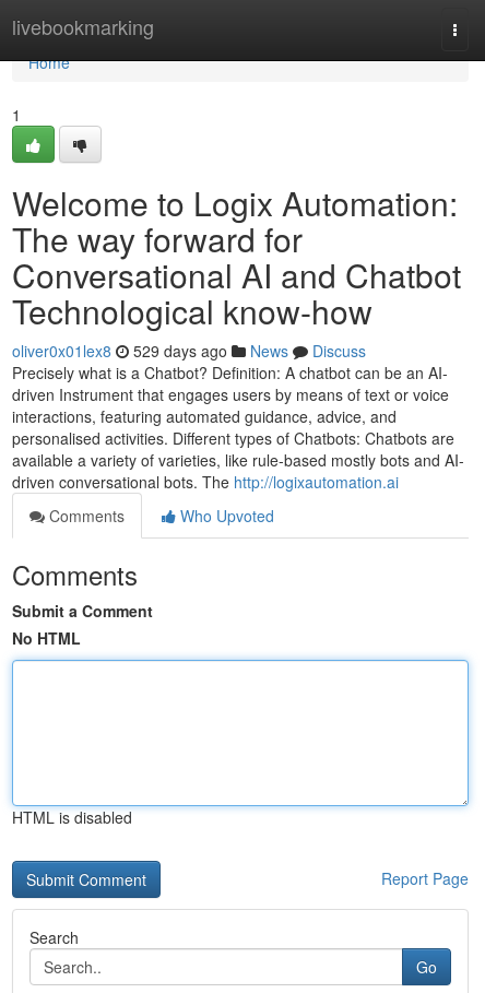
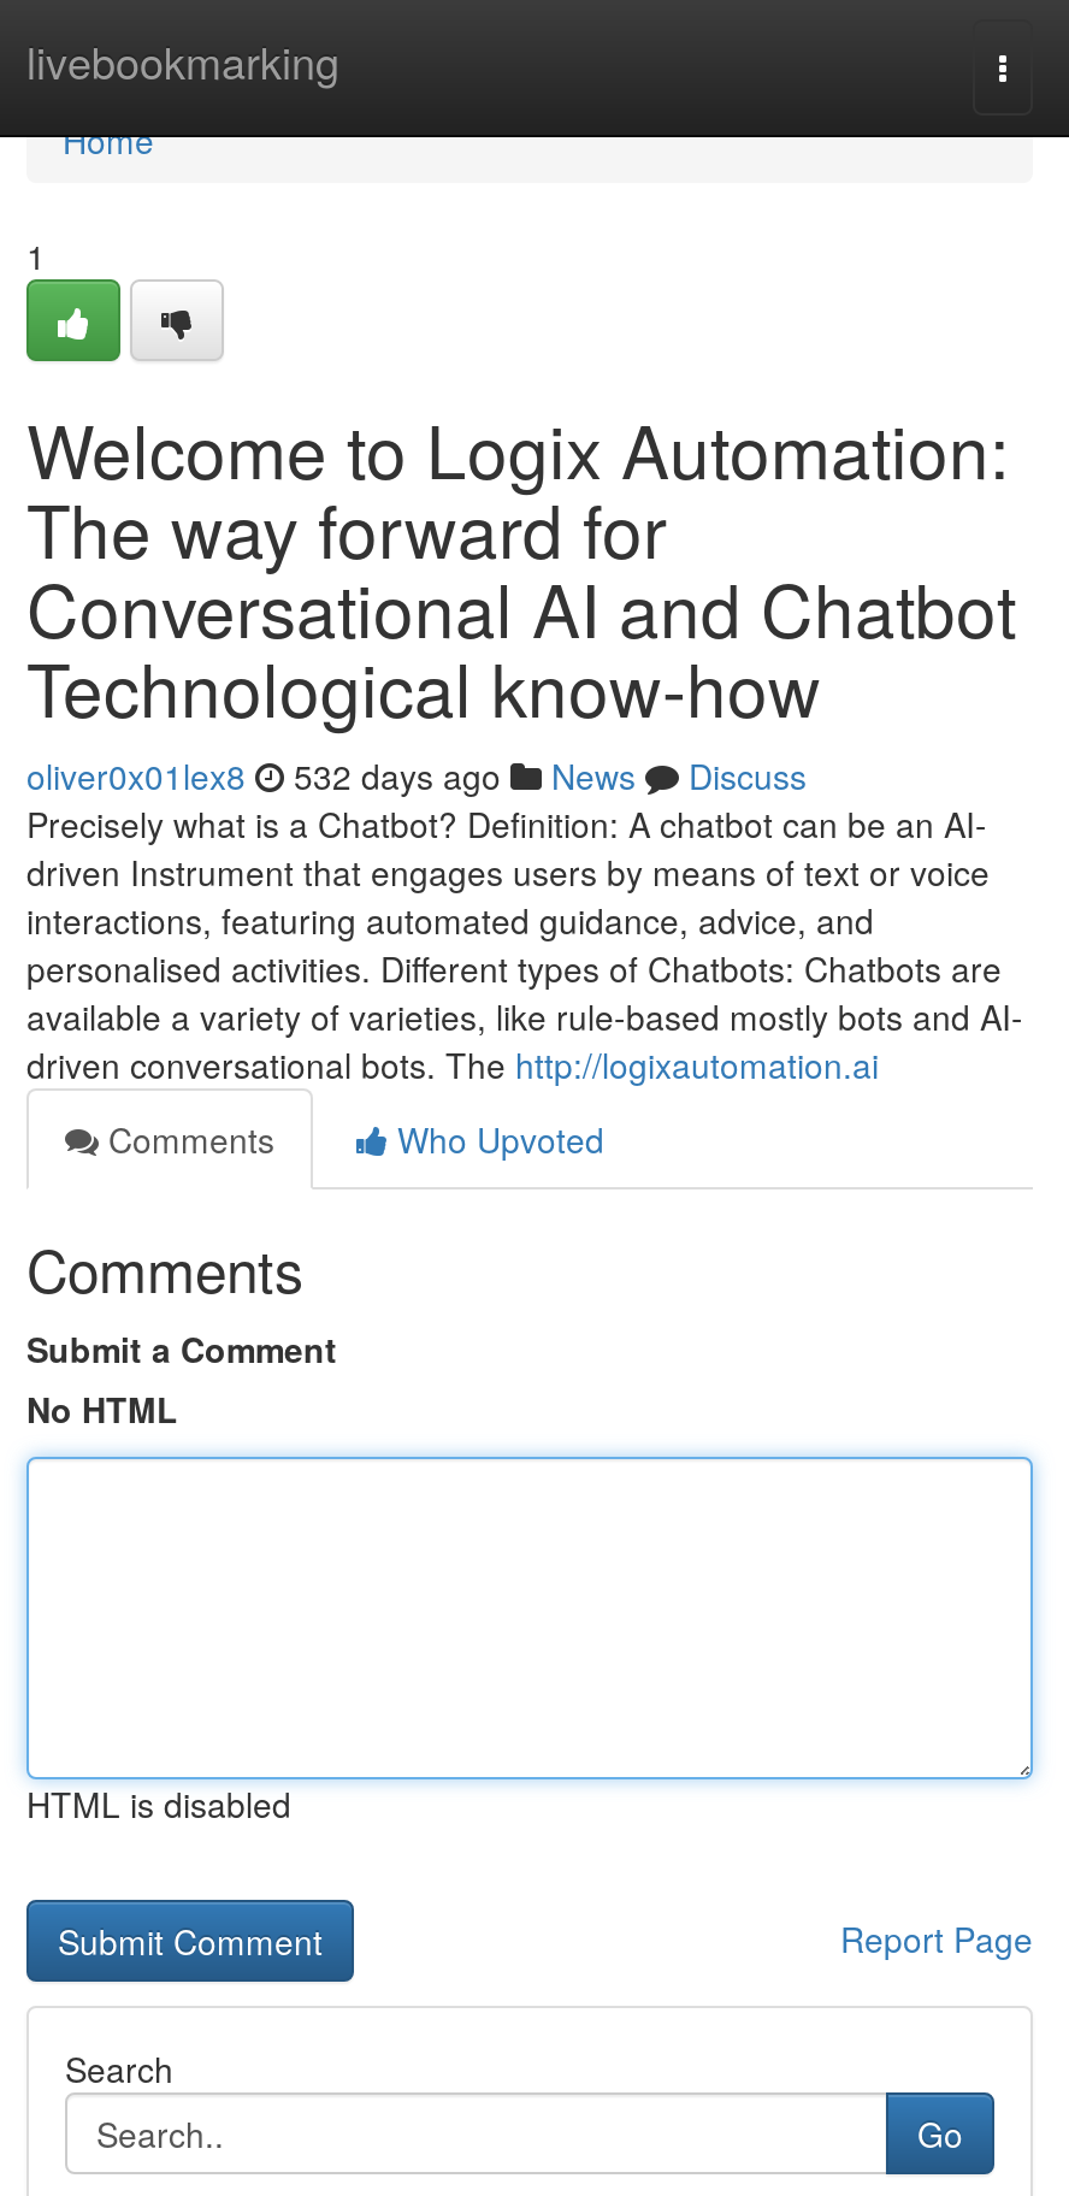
- oliver0x01lex8 529 days ago News Discuss
+ oliver0x01lex8 532 days ago News Discuss
